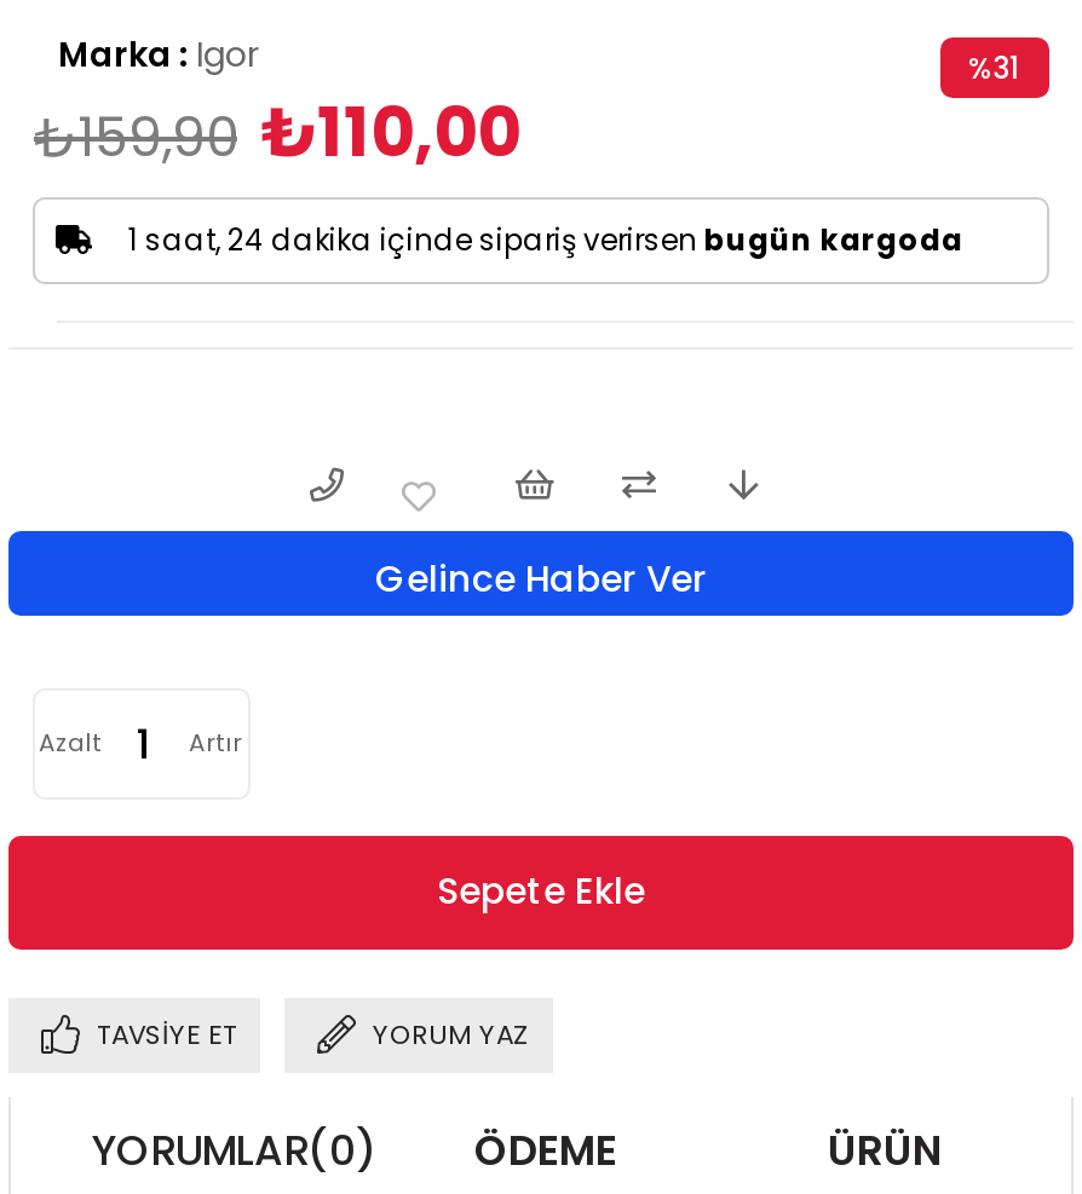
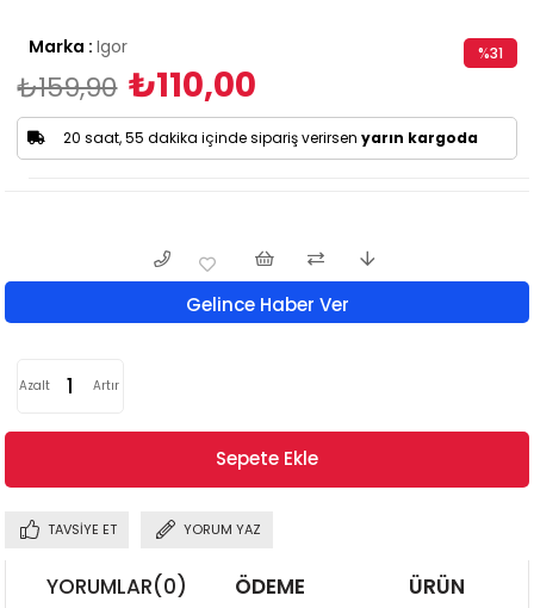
- 1 saat, 24 dakika içinde sipariş verirsen bugün kargoda
+ 20 saat, 55 dakika içinde sipariş verirsen yarın kargoda
